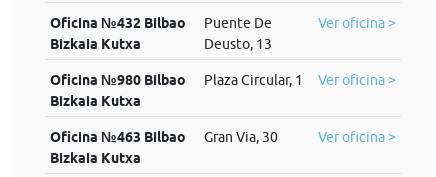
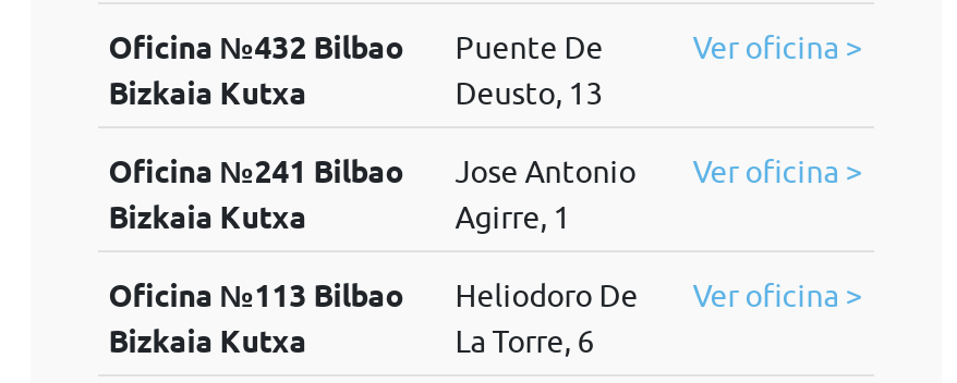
- Oficina №980 Bilbao
+ Oficina №241 Bilbao

- Plaza Circular, 1
+ Jose Antonio
+ Agirre, 1

- Oficina №463 Bilbao
+ Oficina №113 Bilbao

- Gran Via, 30
+ Heliodoro De
+ La Torre, 6
